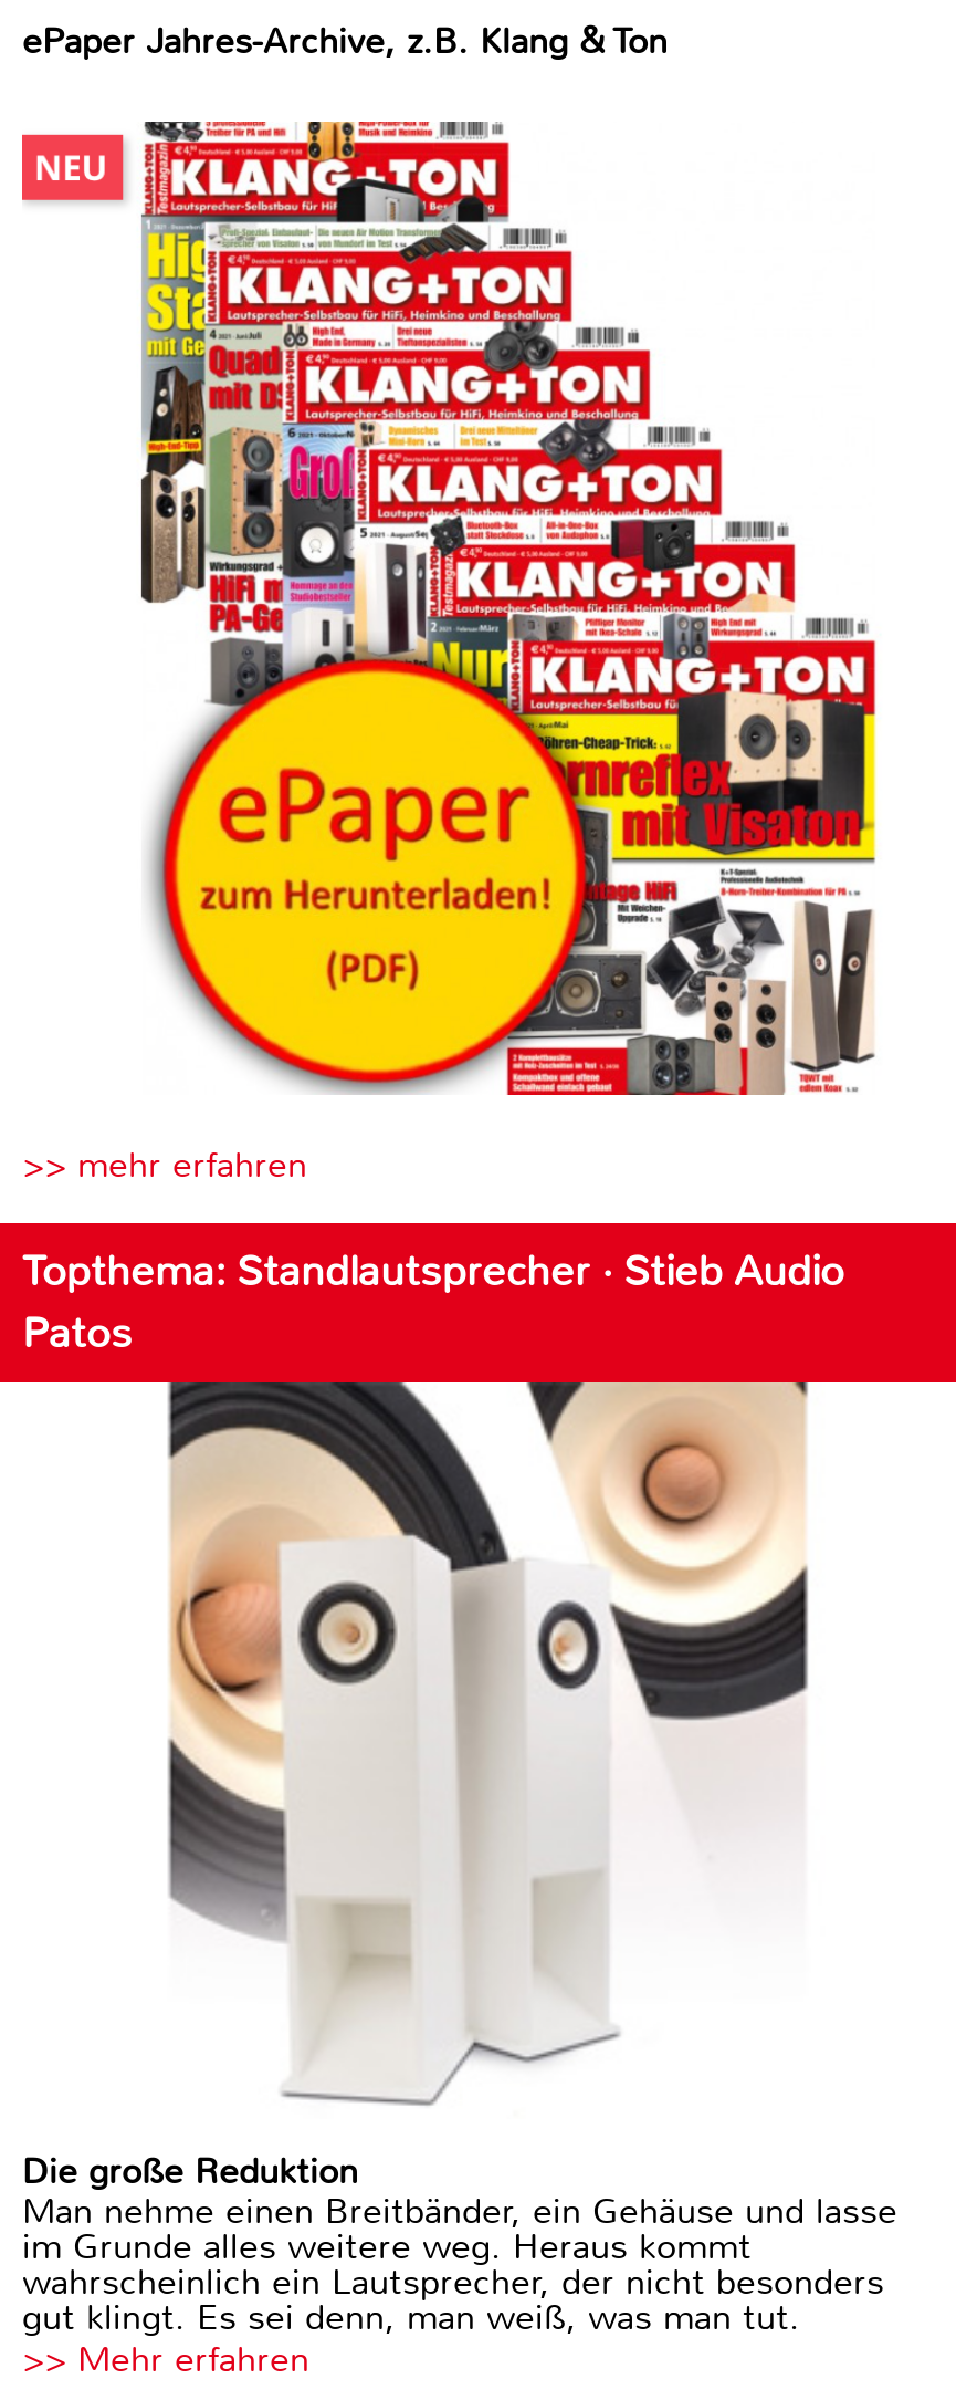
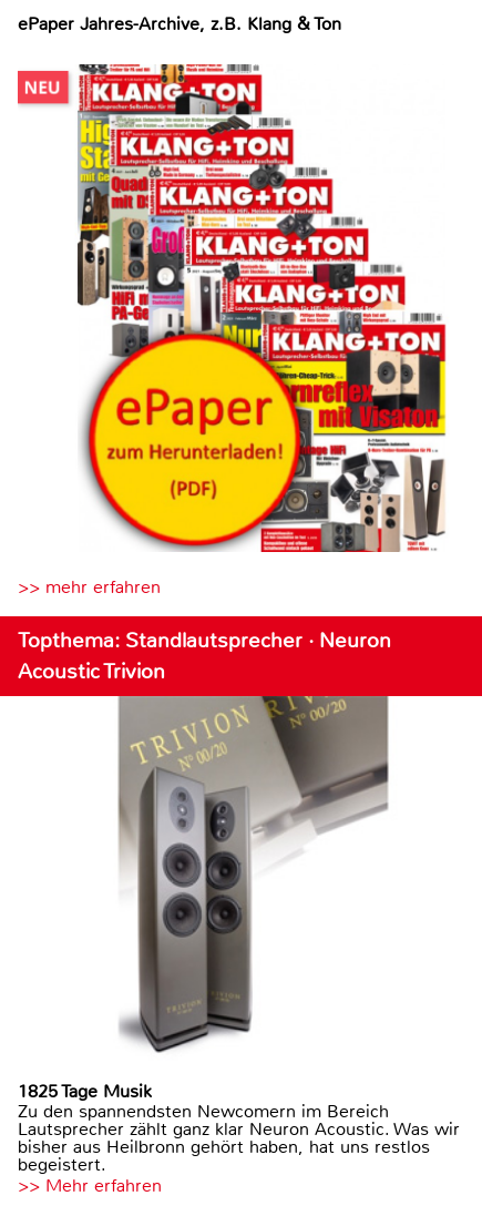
- Topthema: Standlautsprecher · Stieb Audio
- Patos
+ Topthema: Standlautsprecher · Neuron
+ Acoustic Trivion

- [image]
- Die große Reduktion
- Man nehme einen Breitbänder, ein Gehäuse und lasse
- im Grunde alles weitere weg. Heraus kommt
- wahrscheinlich ein Lautsprecher, der nicht besonders
- gut klingt. Es sei denn, man weiß, was man tut.
+ [image]
+ 1825 Tage Musik
+ Zu den spannendsten Newcomern im Bereich
+ Lautsprecher zählt ganz klar Neuron Acoustic. Was wir
+ bisher aus Heilbronn gehört haben, hat uns restlos
+ begeistert.
